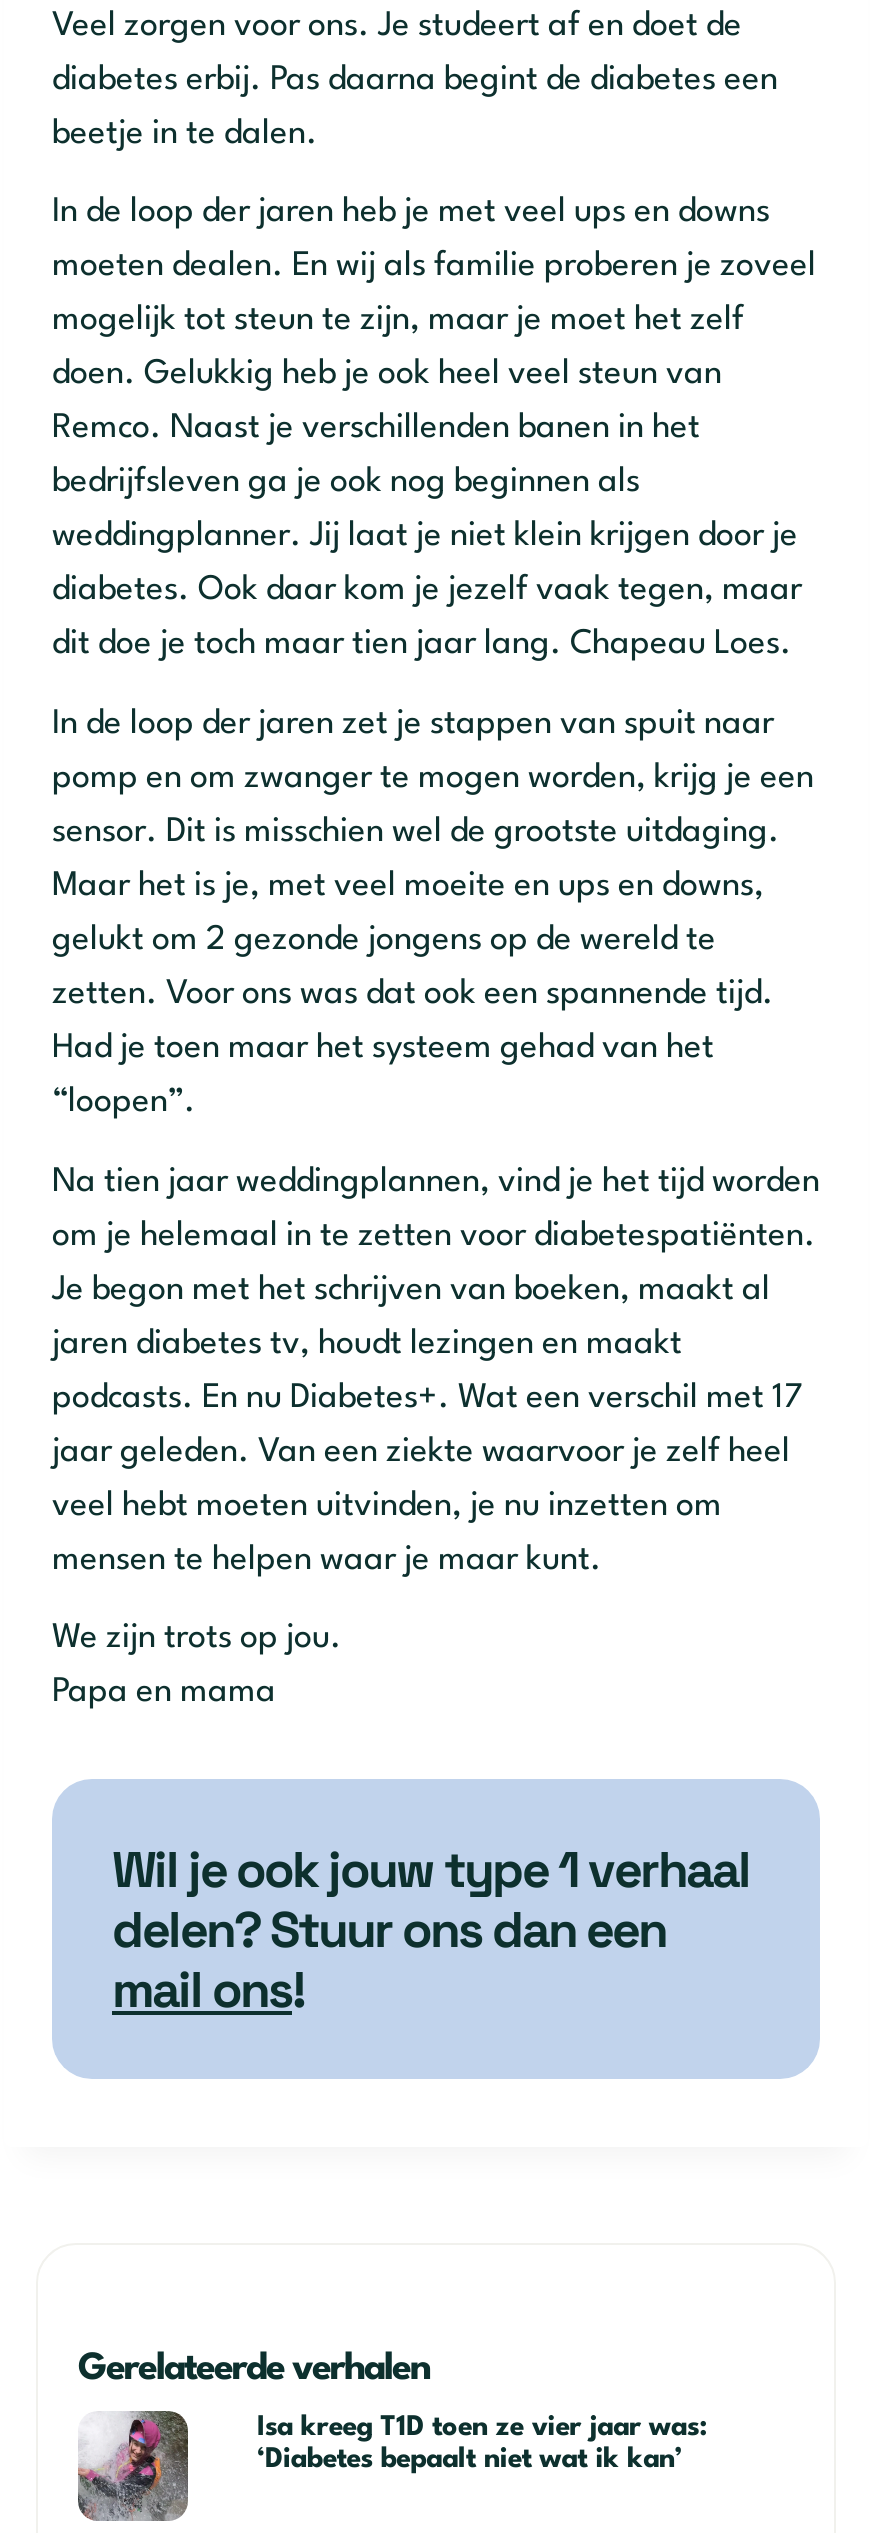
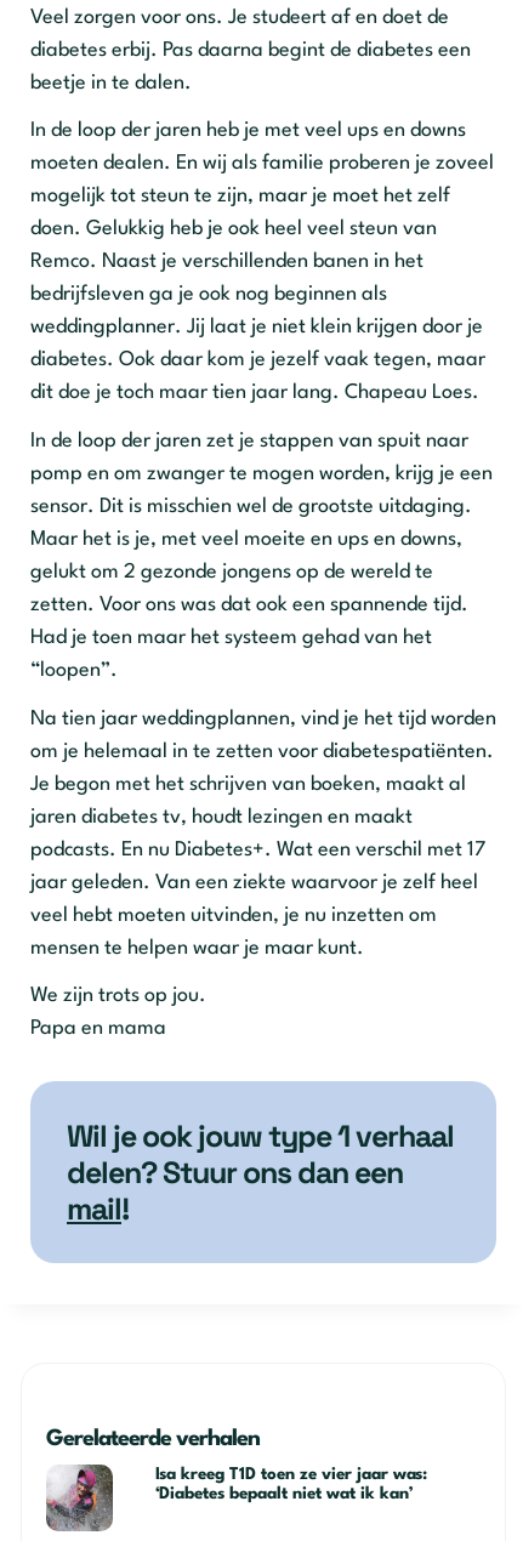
- mail ons!
+ mail!
